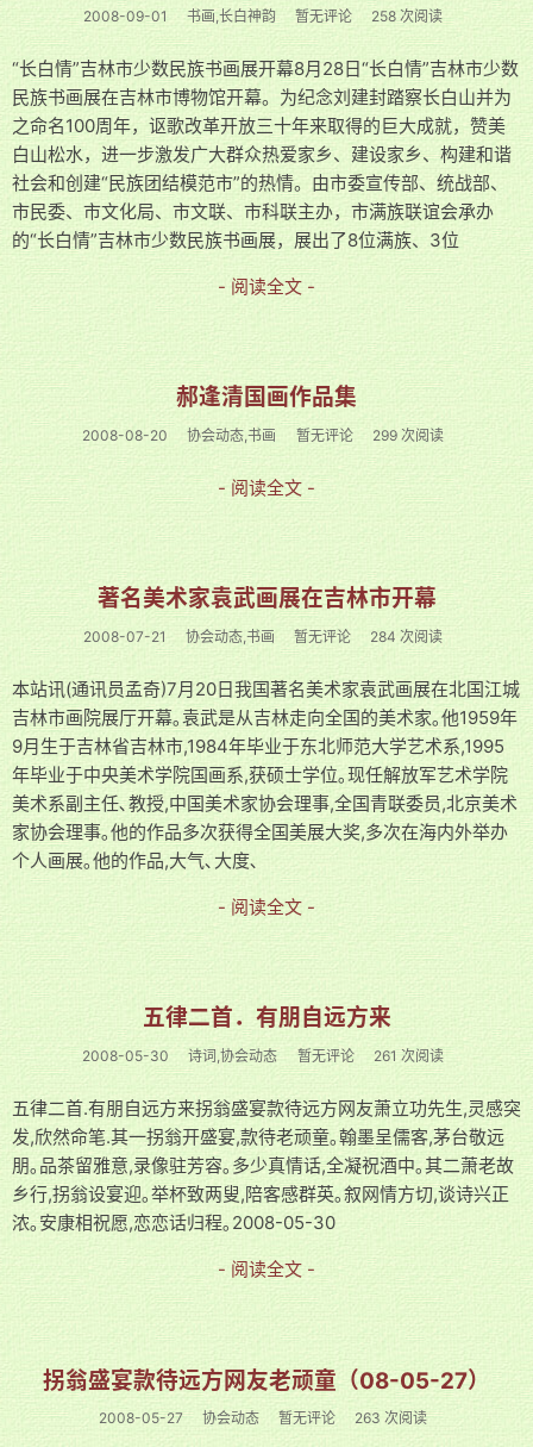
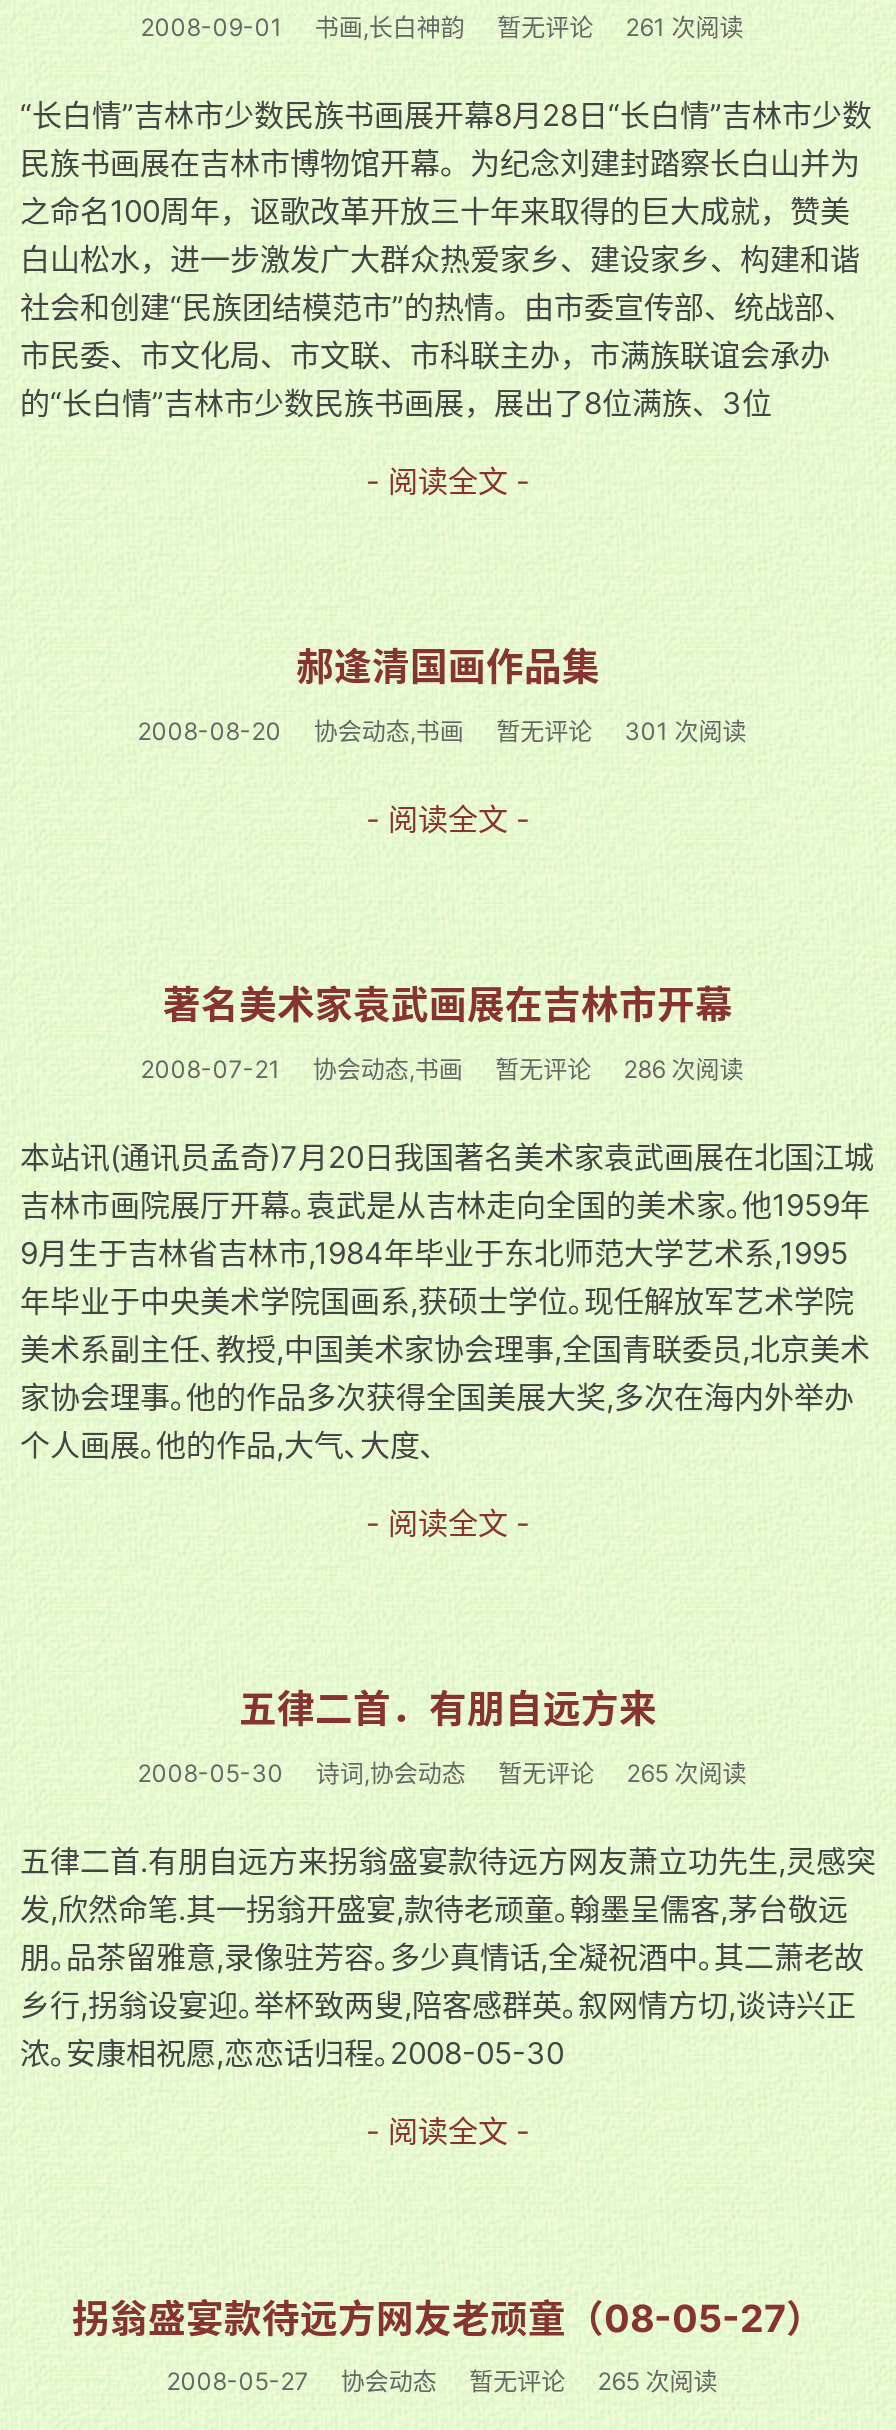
- 2008-09-01 书画,长白神韵 暂无评论 258 次阅读
+ 2008-09-01 书画,长白神韵 暂无评论 261 次阅读

- 2008-08-20 协会动态,书画 暂无评论 299 次阅读
+ 2008-08-20 协会动态,书画 暂无评论 301 次阅读

- 2008-07-21 协会动态,书画 暂无评论 284 次阅读
+ 2008-07-21 协会动态,书画 暂无评论 286 次阅读

- 2008-05-30 诗词,协会动态 暂无评论 261 次阅读
+ 2008-05-30 诗词,协会动态 暂无评论 265 次阅读

- 2008-05-27 协会动态 暂无评论 263 次阅读
+ 2008-05-27 协会动态 暂无评论 265 次阅读
